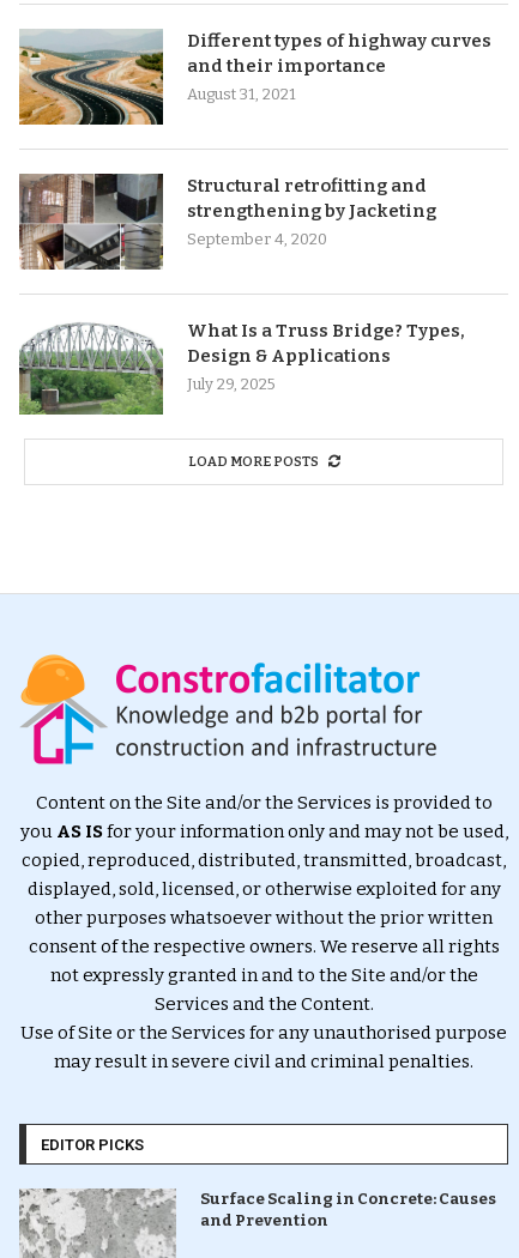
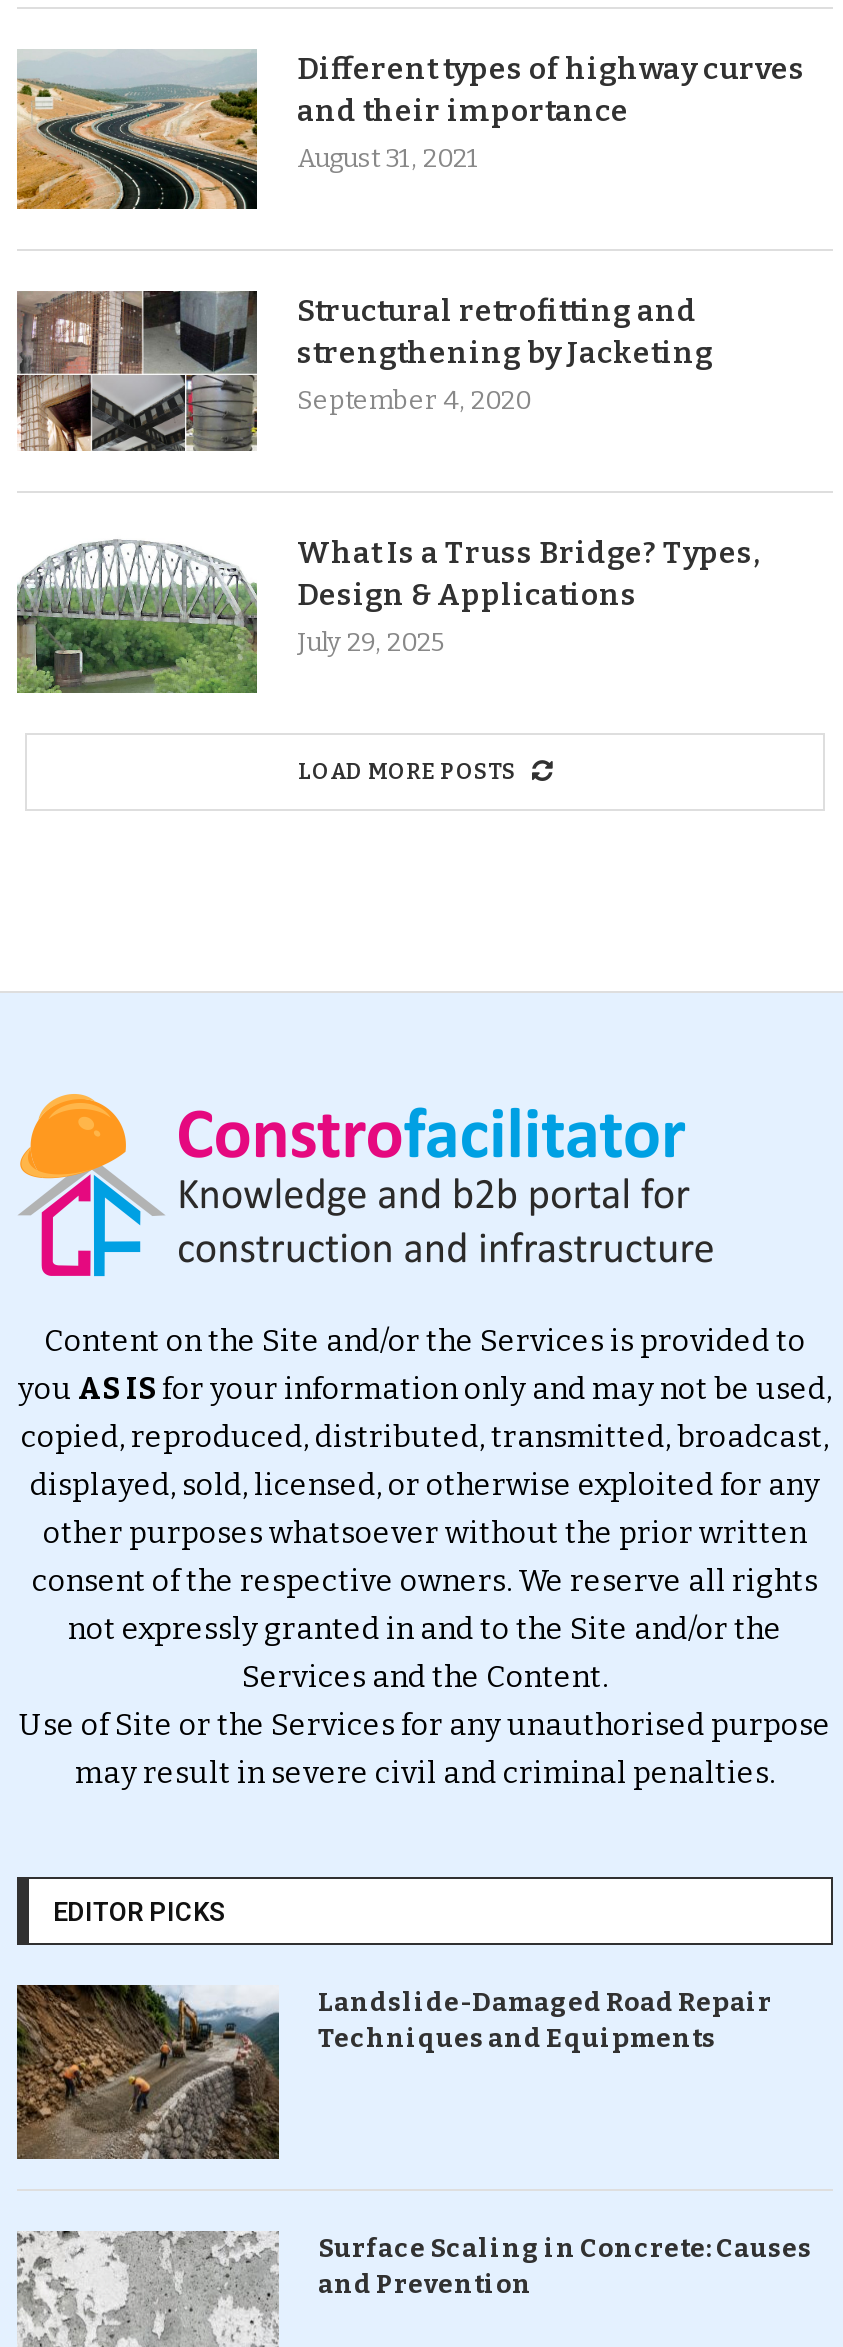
+ [image]
+ Landslide-Damaged Road Repair
+ Techniques and Equipments
